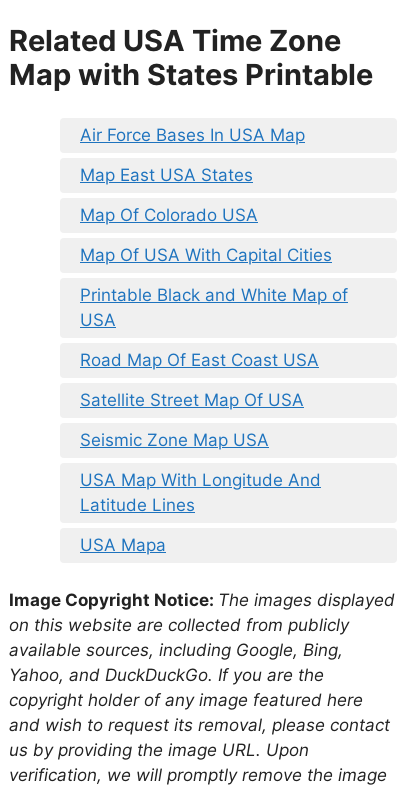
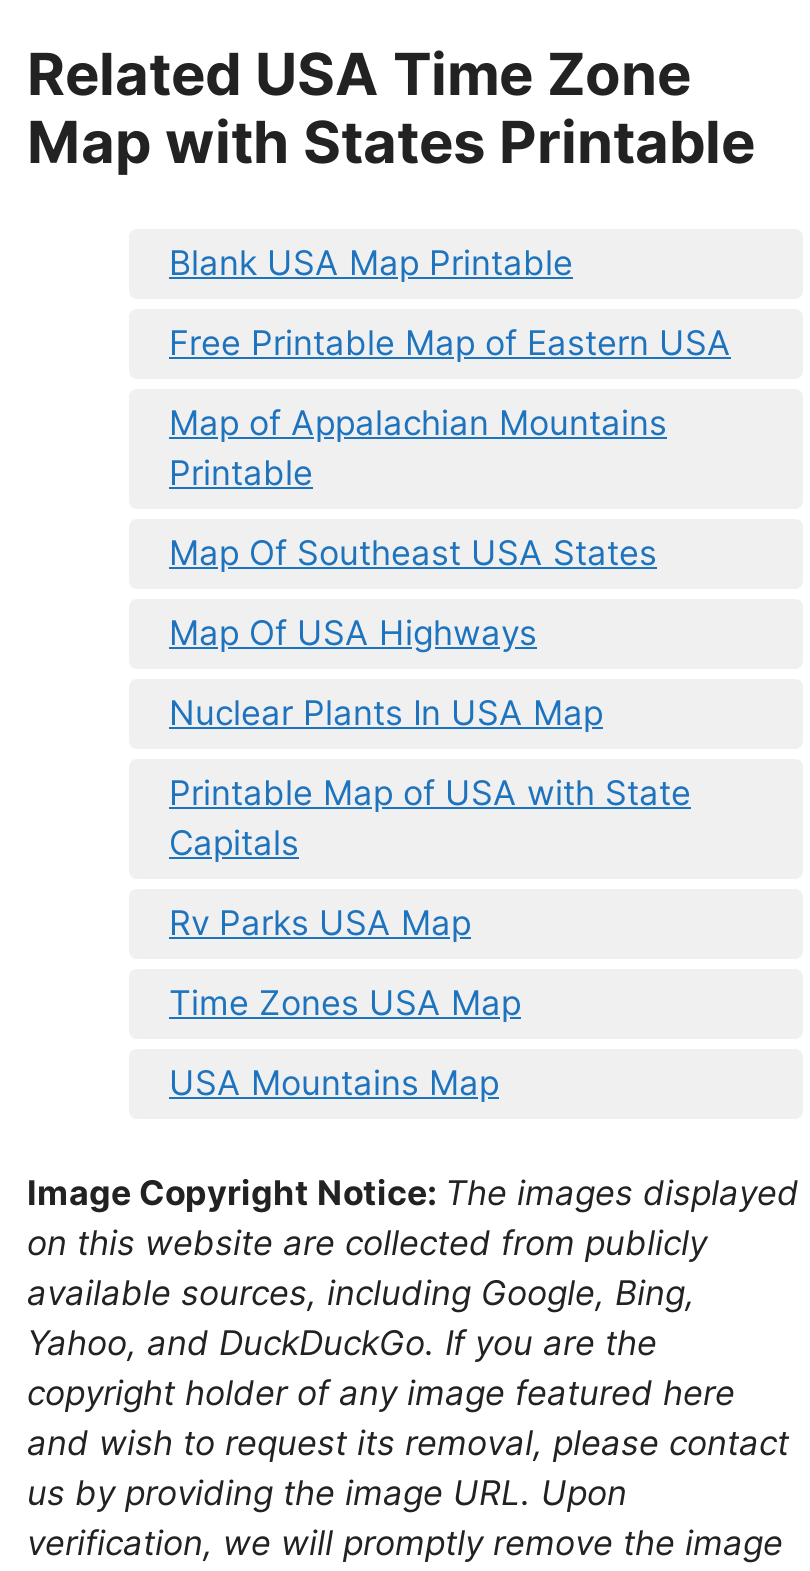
- Air Force Bases In USA Map
+ Blank USA Map Printable

- Map East USA States
+ Free Printable Map of Eastern USA

- Map Of Colorado USA
+ Map of Appalachian Mountains
+ Printable

- Map Of USA With Capital Cities
+ Map Of Southeast USA States

- Printable Black and White Map of
- USA
+ Map Of USA Highways

- Road Map Of East Coast USA
+ Nuclear Plants In USA Map

- Satellite Street Map Of USA
+ Printable Map of USA with State
+ Capitals

- Seismic Zone Map USA
+ Rv Parks USA Map

- USA Map With Longitude And
- Latitude Lines
+ Time Zones USA Map

- USA Mapa
+ USA Mountains Map
